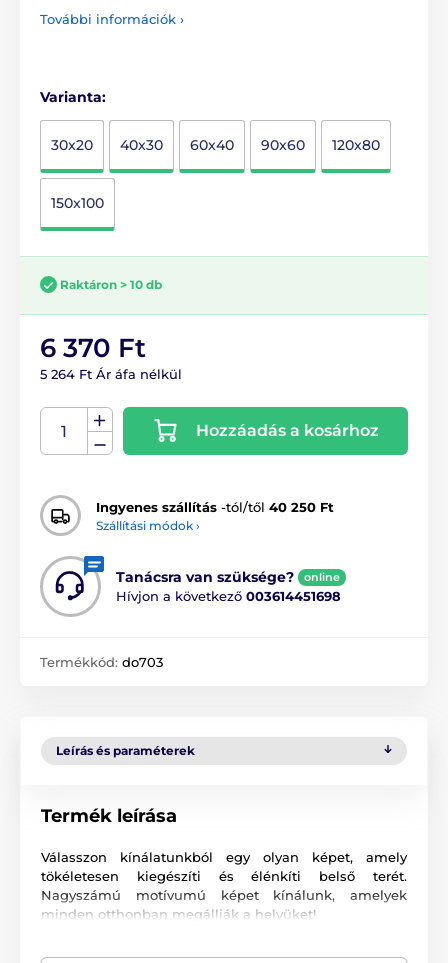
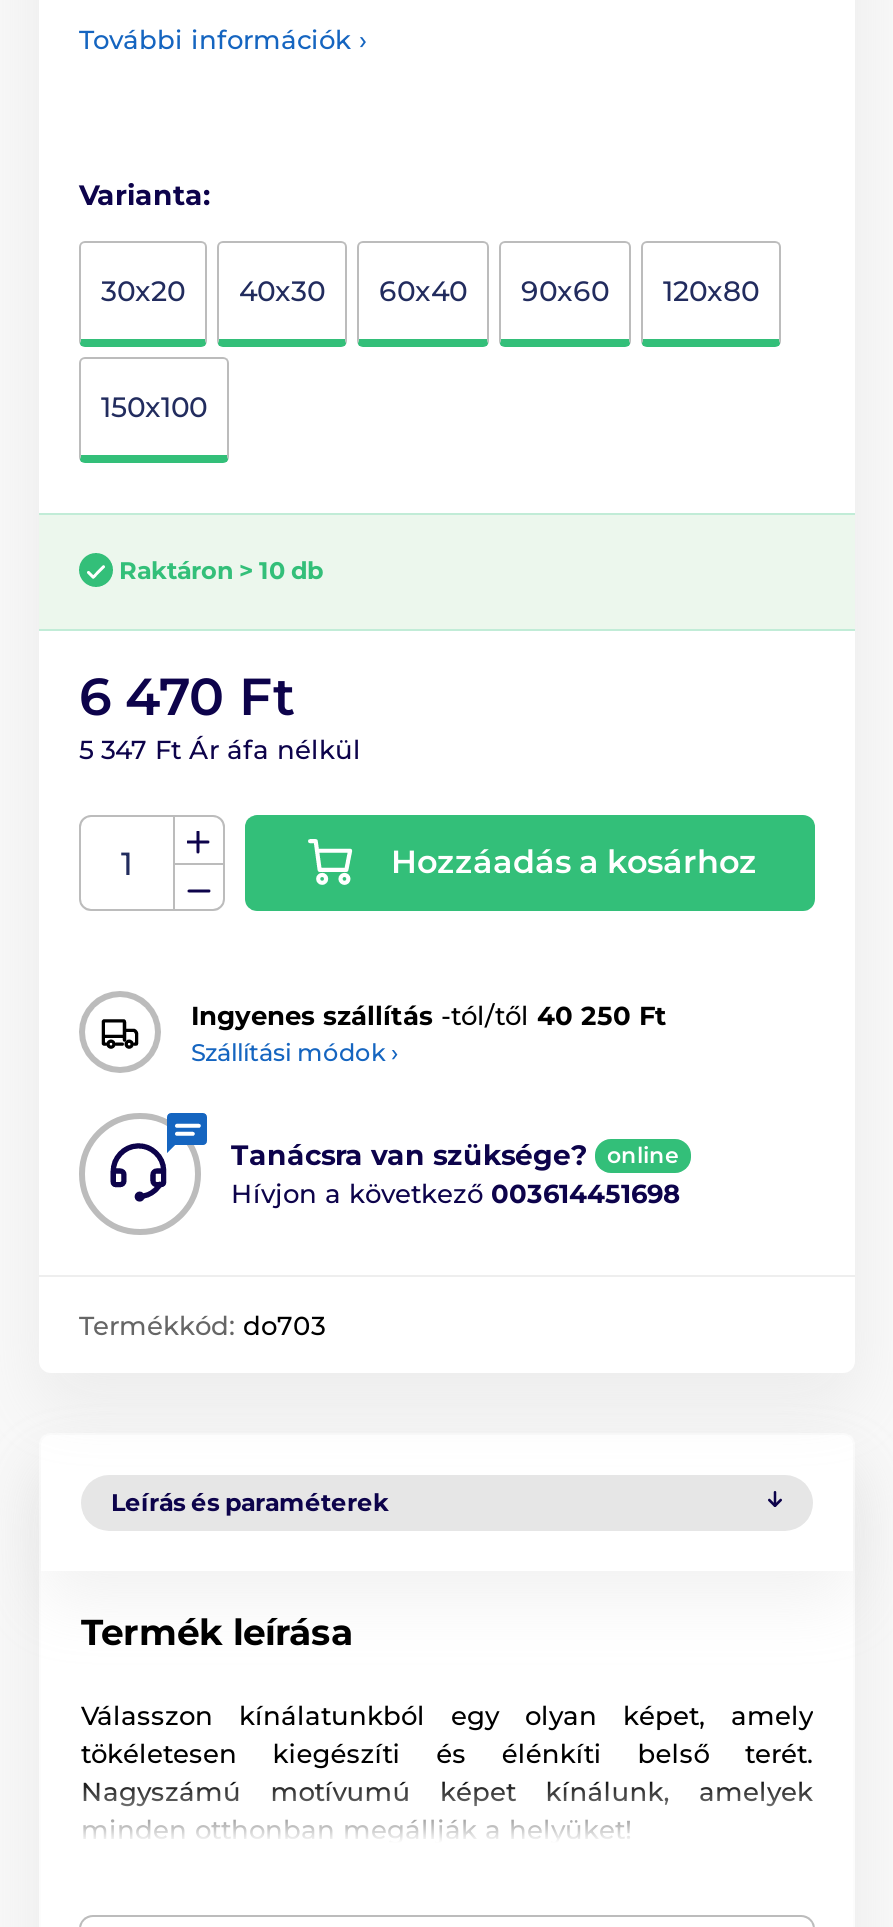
- 6 370 Ft
+ 6 470 Ft

- 5 264 Ft Ár áfa nélkül
+ 5 347 Ft Ár áfa nélkül
